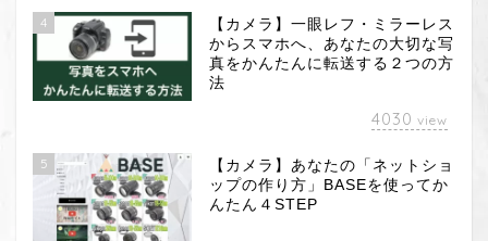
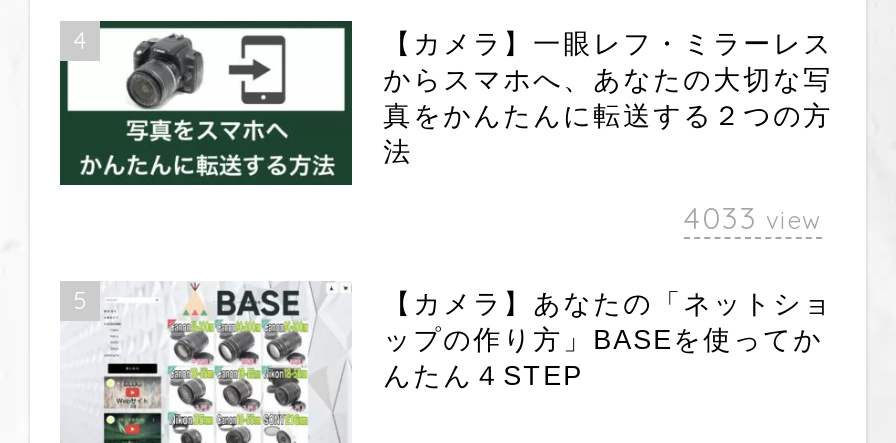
- 4030 view
+ 4033 view
